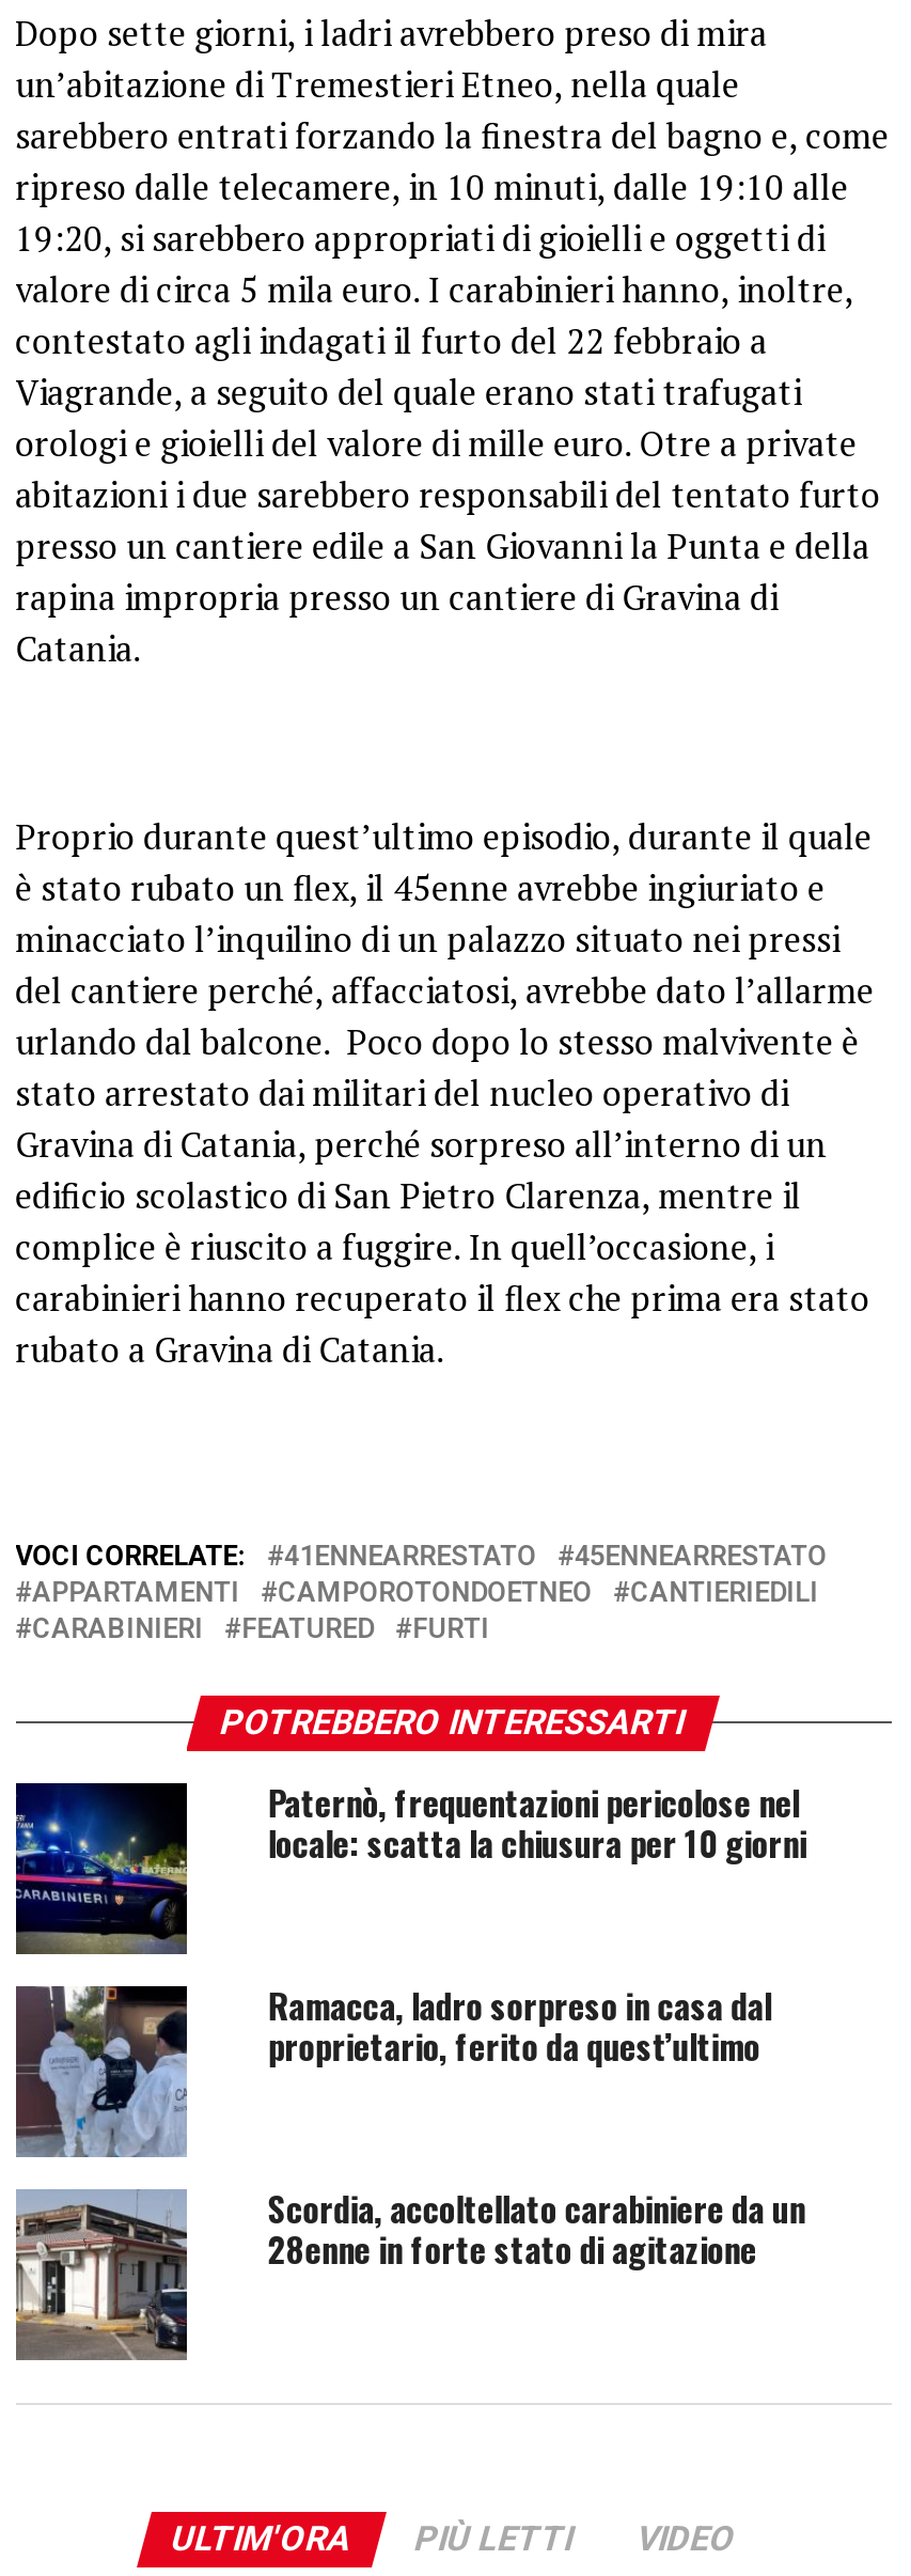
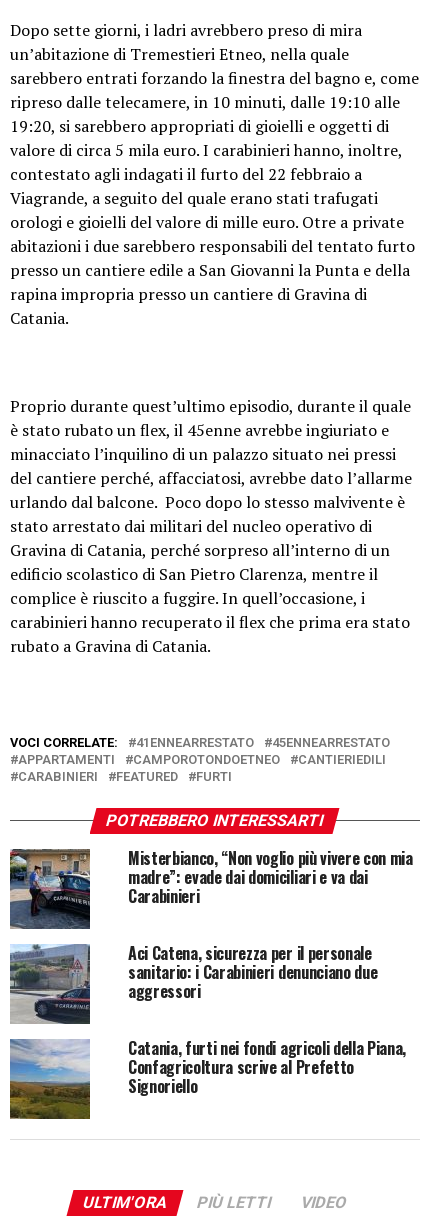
- [image]
- Paternò, frequentazioni pericolose nel
- locale: scatta la chiusura per 10 giorni
+ [image]
+ Misterbianco, “Non voglio più vivere con mia
+ madre”: evade dai domiciliari e va dai
+ Carabinieri

- [image]
- Ramacca, ladro sorpreso in casa dal
- proprietario, ferito da quest’ultimo
+ [image]
+ Aci Catena, sicurezza per il personale
+ sanitario: i Carabinieri denunciano due
+ aggressori

- [image]
- Scordia, accoltellato carabiniere da un
- 28enne in forte stato di agitazione
+ [image]
+ Catania, furti nei fondi agricoli della Piana,
+ Confagricoltura scrive al Prefetto
+ Signoriello
